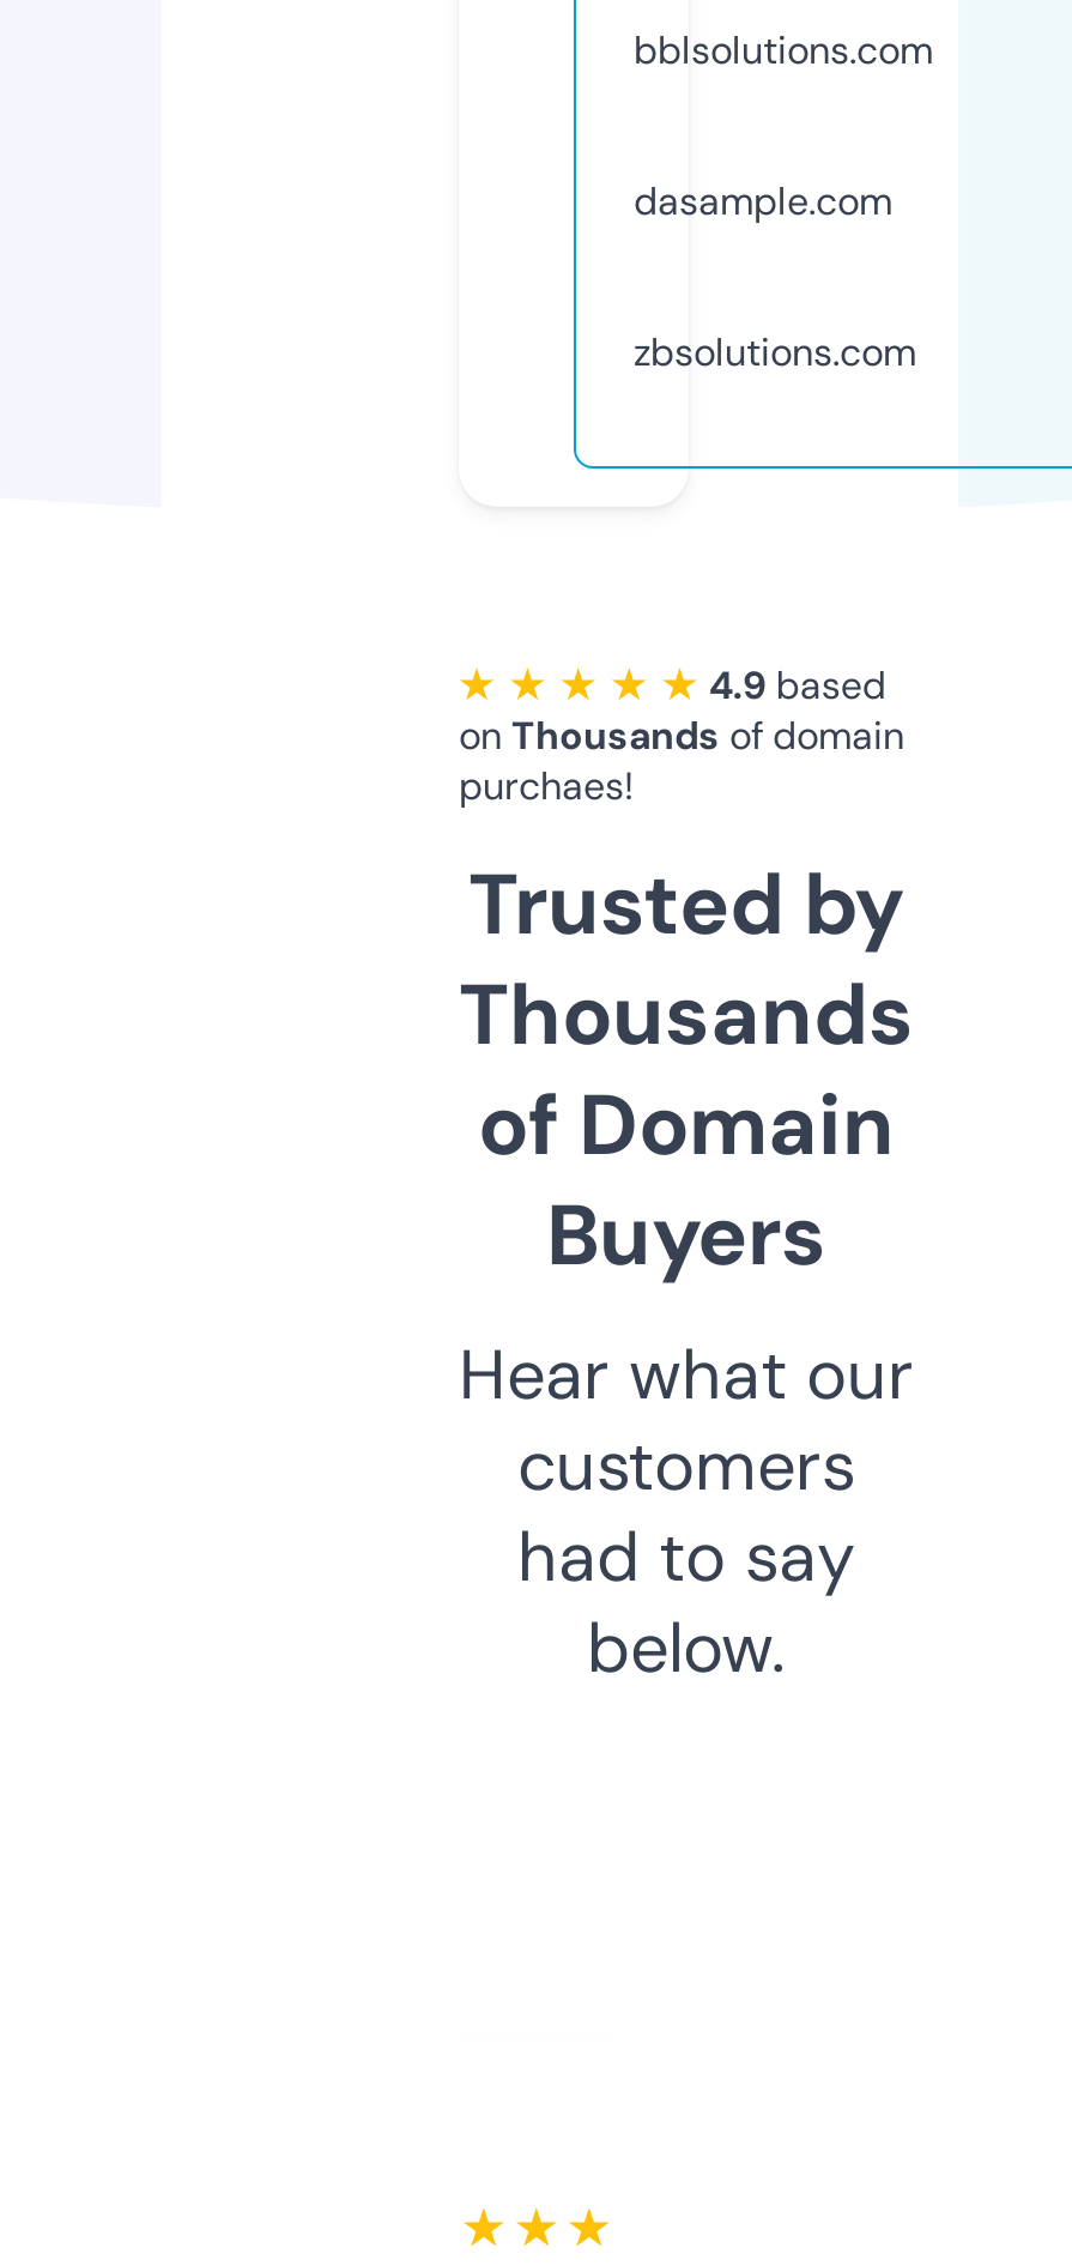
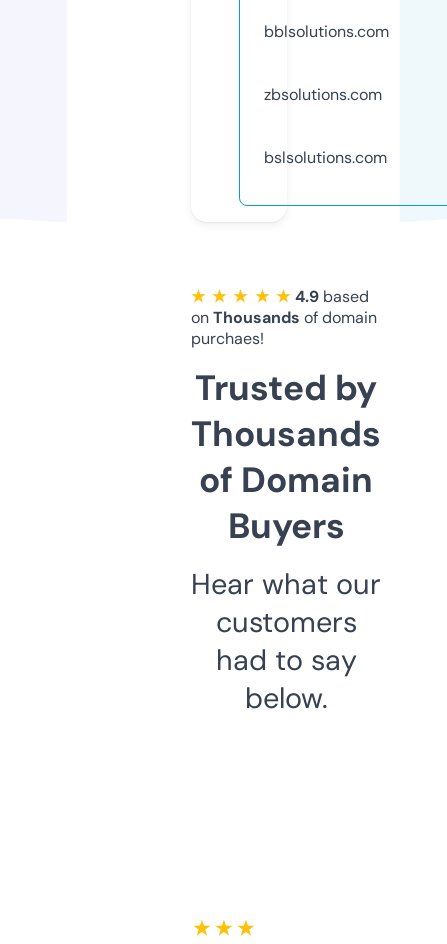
- dasample.com

moved up: zbsolutions.com

+ bslsolutions.com
